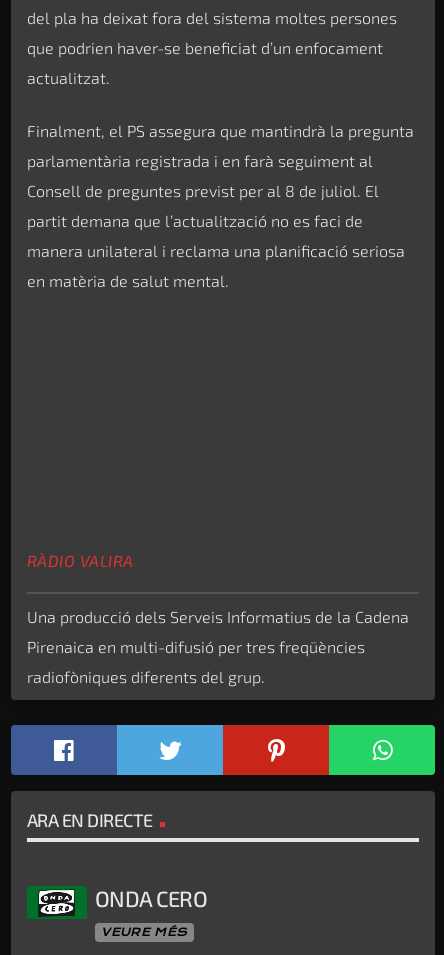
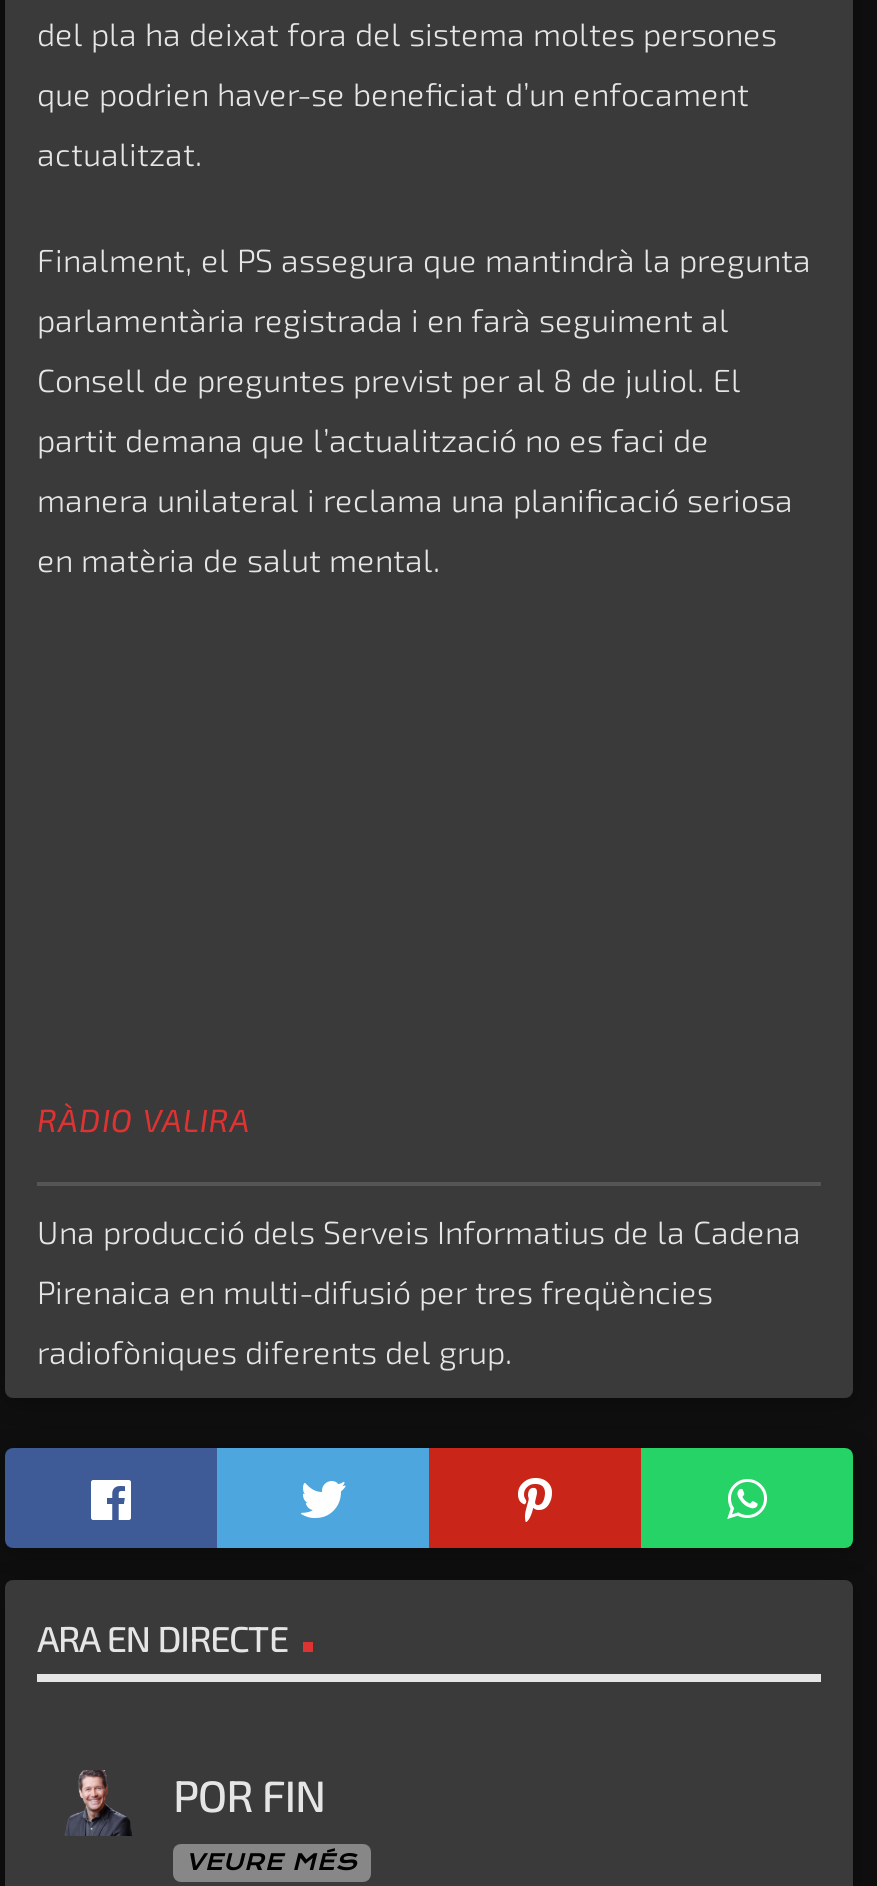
- [image]
- ONDA CERO
+ [image]
+ POR FIN
